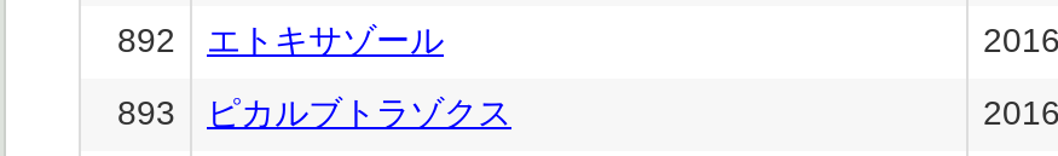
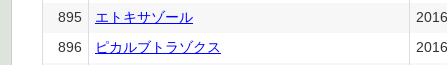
- 892 エトキサゾール
+ 895 エトキサゾール

- 893 ピカルブトラゾクス
+ 896 ピカルブトラゾクス
